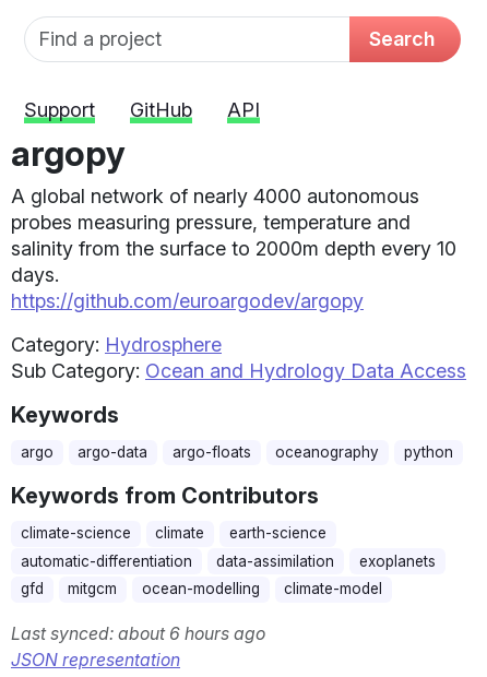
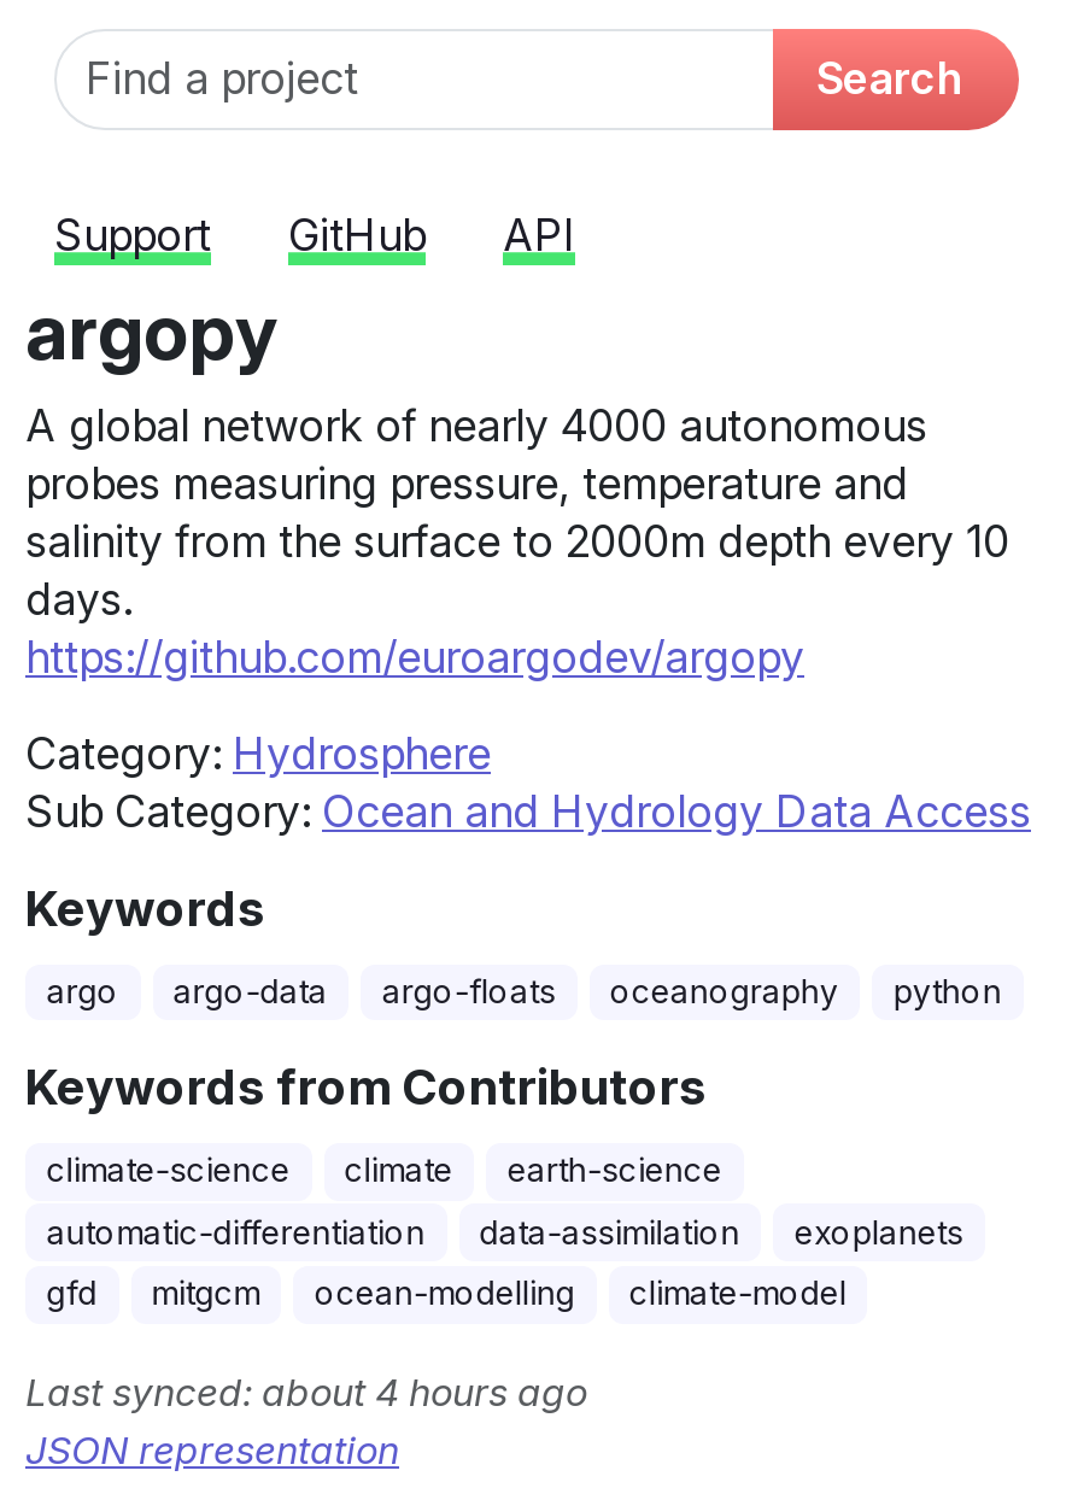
- Last synced: about 6 hours ago
+ Last synced: about 4 hours ago
